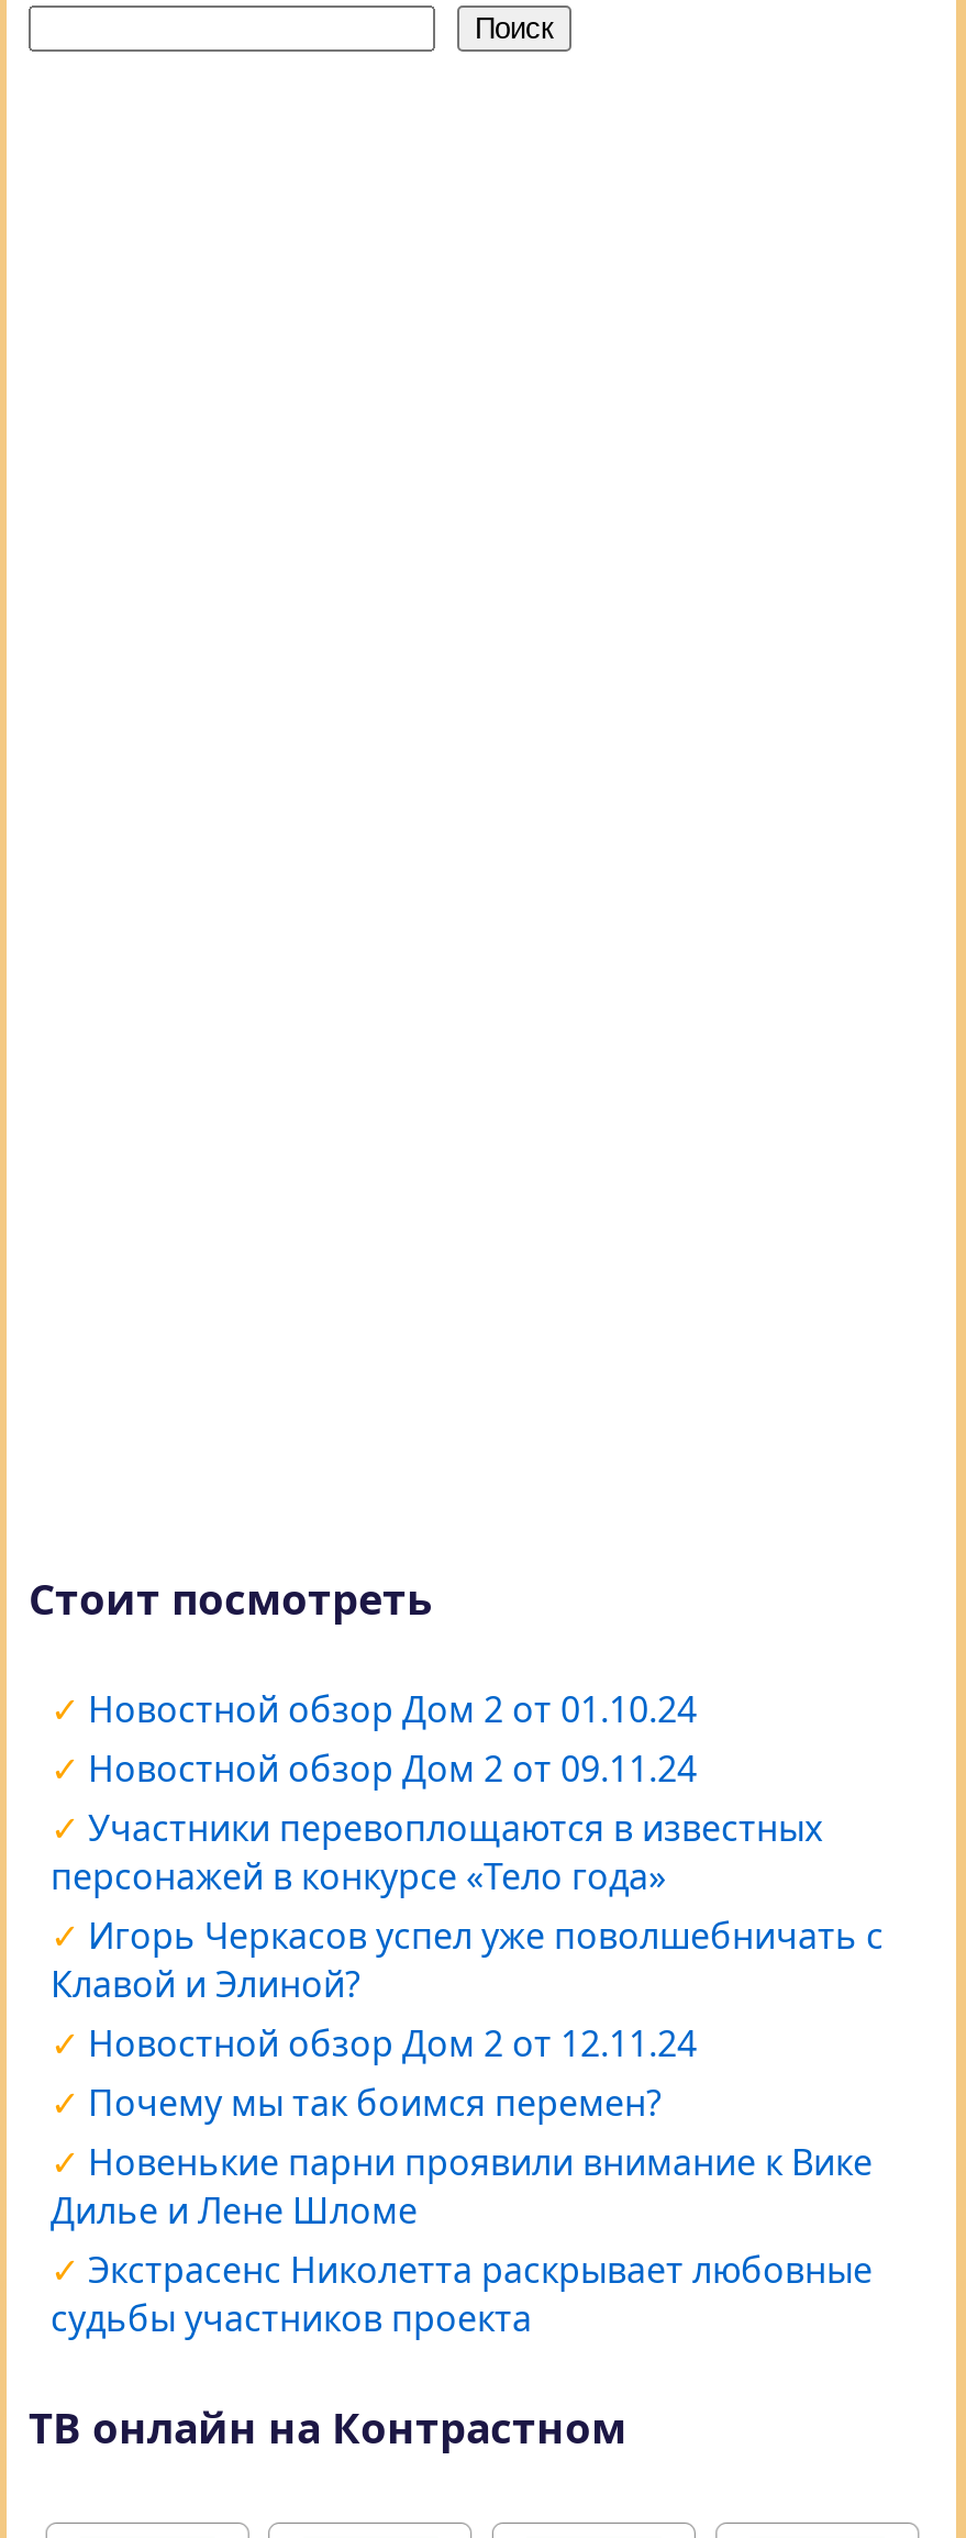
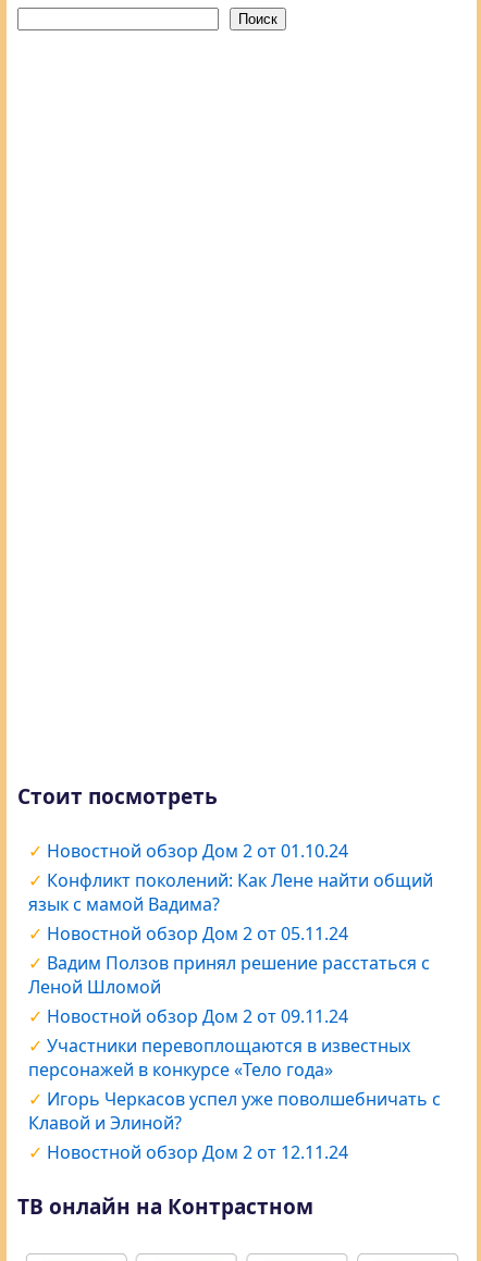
+ Конфликт поколений: Как Лене найти общий
+ язык с мамой Вадима?
+ Новостной обзор Дом 2 от 05.11.24
+ Вадим Ползов принял решение расстаться с
+ Леной Шломой

moved down: Новостной обзор Дом 2 от 09.11.24 | Участники перевоплощаются в известных | персонажей в конкурсе «Тело года» | Игорь Черкасов успел уже поволшебничать с | Клавой и Элиной? | Новостной обзор Дом 2 от 12.11.24

- Почему мы так боимся перемен?
- Новенькие парни проявили внимание к Вике
- Дилье и Лене Шломе
- Экстрасенс Николетта раскрывает любовные
- судьбы участников проекта
